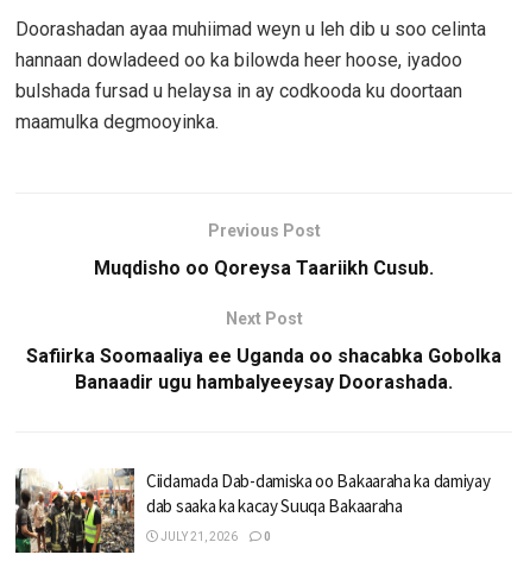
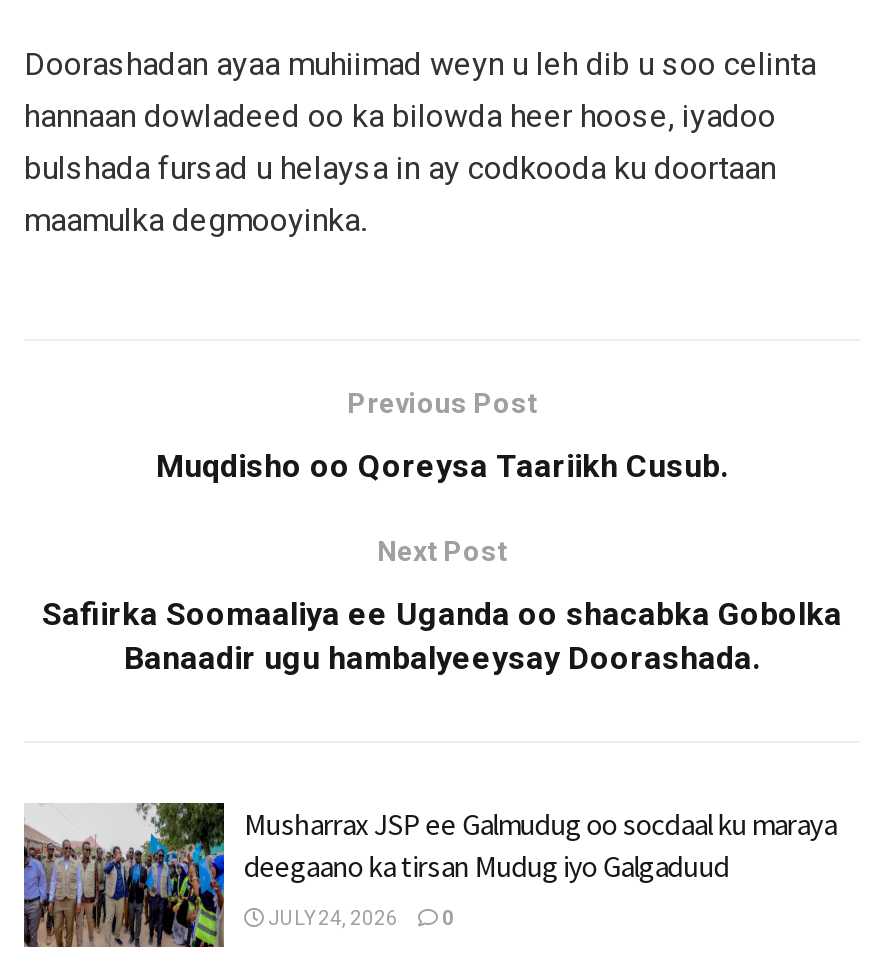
- [image]
- Ciidamada Dab-damiska oo Bakaaraha ka damiyay
- dab saaka ka kacay Suuqa Bakaaraha
+ [image]
+ Musharrax JSP ee Galmudug oo socdaal ku maraya
+ deegaano ka tirsan Mudug iyo Galgaduud

- JULY 21, 2026 0
+ JULY 24, 2026 0
